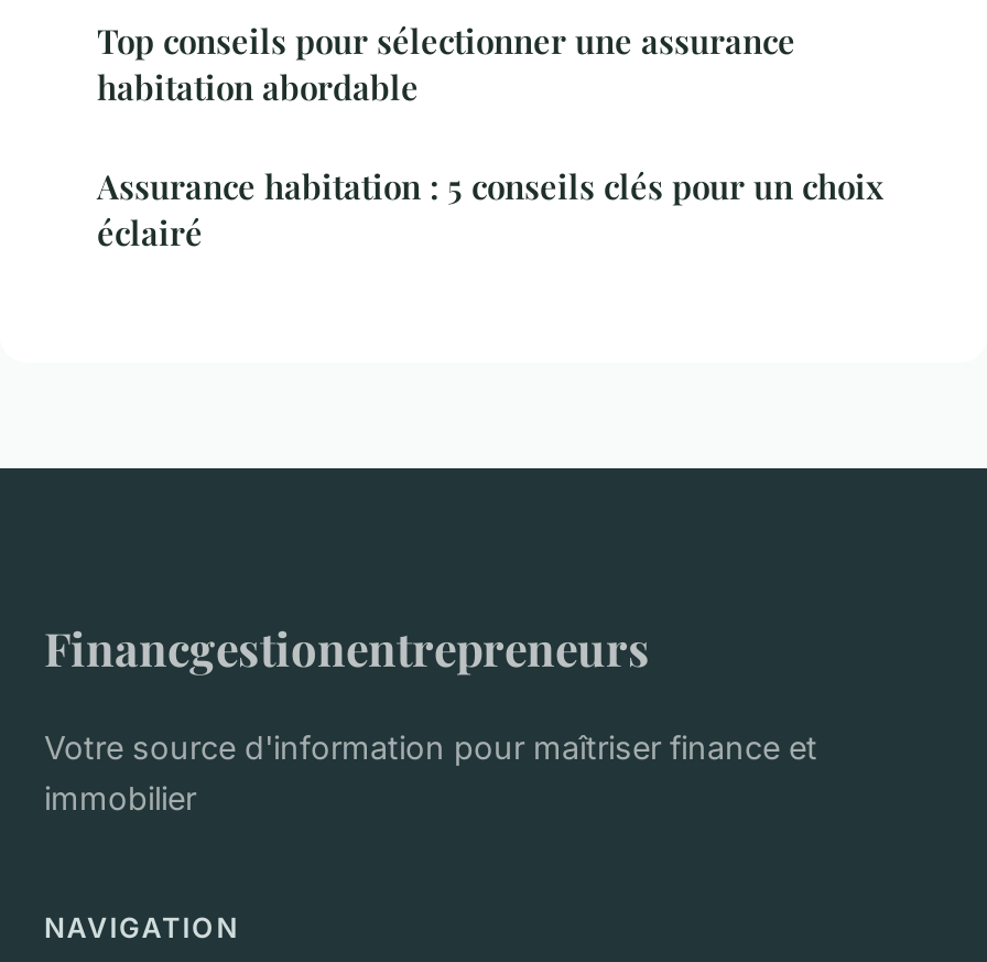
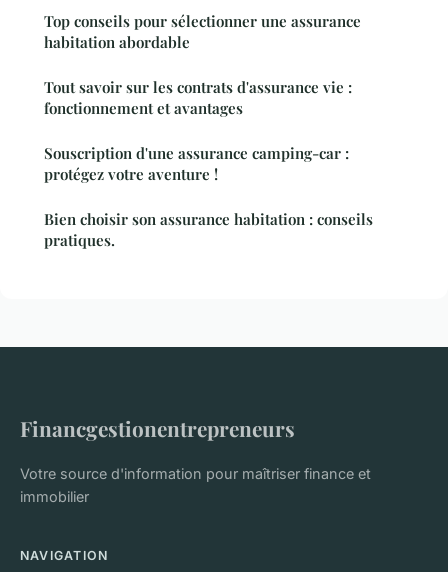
- Assurance habitation : 5 conseils clés pour un choix
- éclairé
+ Tout savoir sur les contrats d'assurance vie :
+ fonctionnement et avantages
+ Souscription d'une assurance camping-car :
+ protégez votre aventure !
+ Bien choisir son assurance habitation : conseils
+ pratiques.
